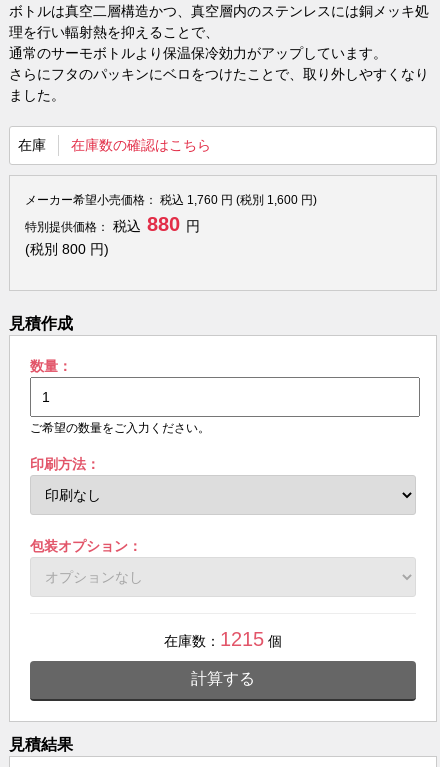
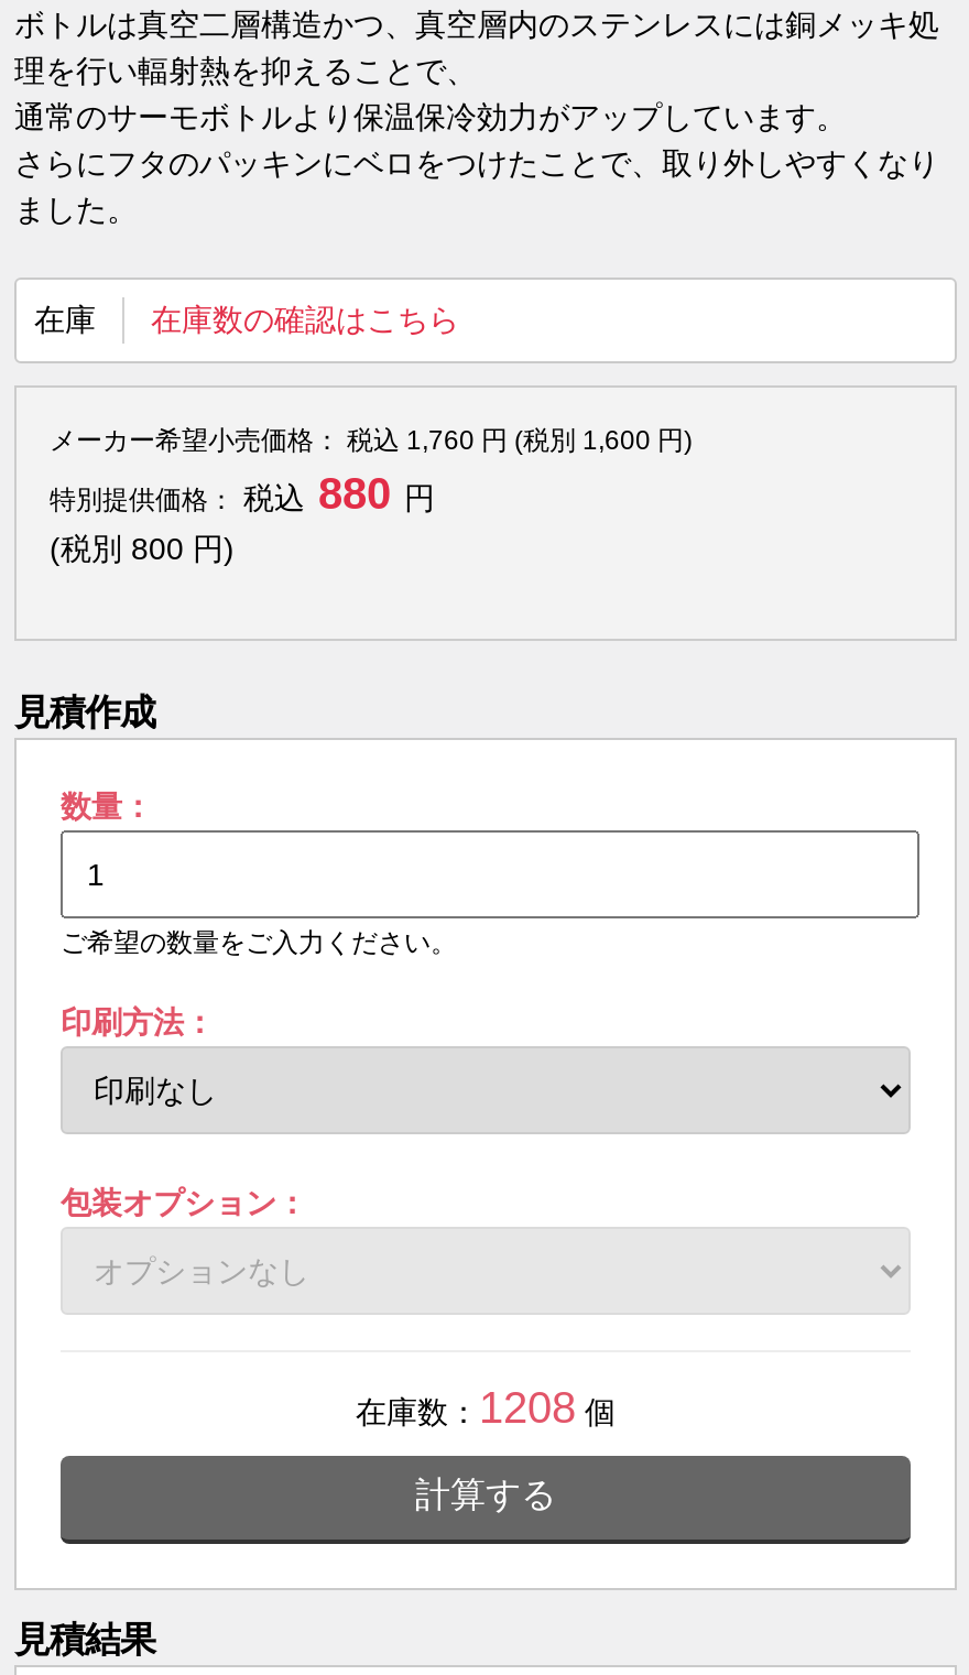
- 在庫数：1215個
+ 在庫数：1208個
